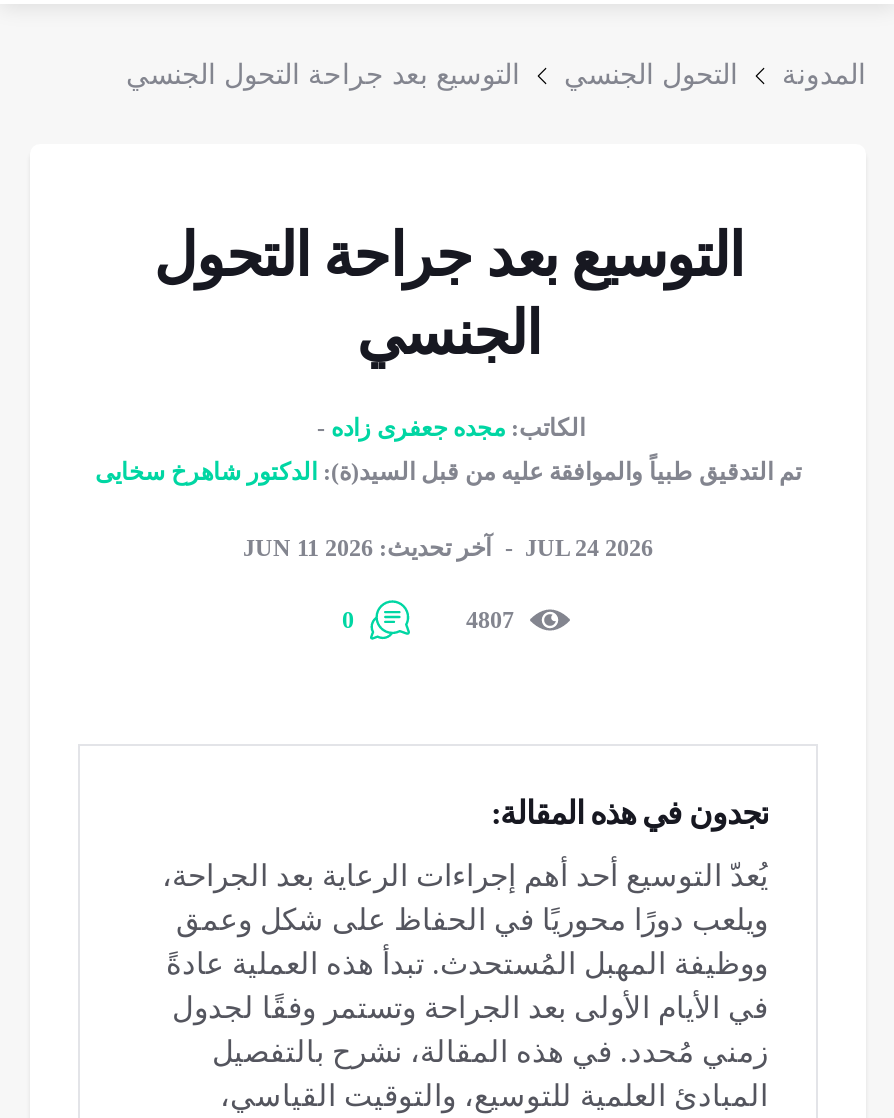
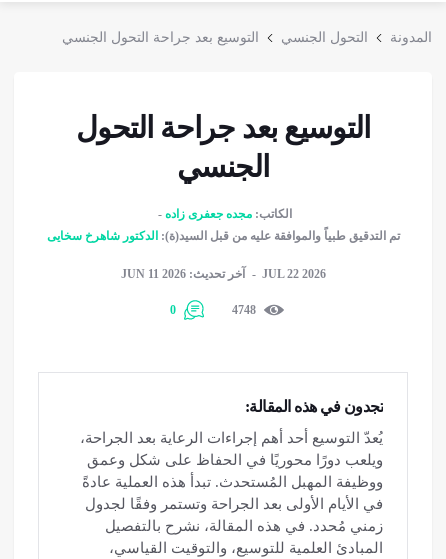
- JUL 24 2026
+ JUL 22 2026

- 4807
+ 4748
